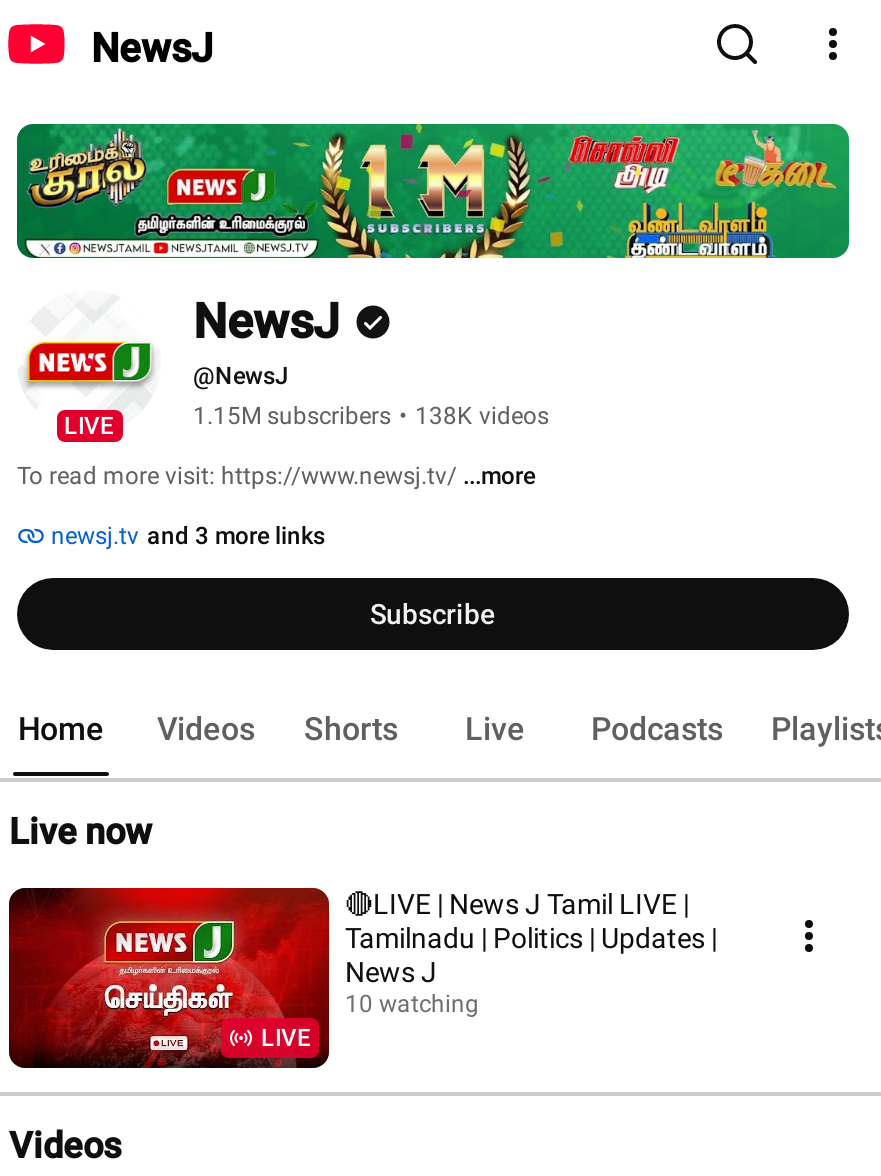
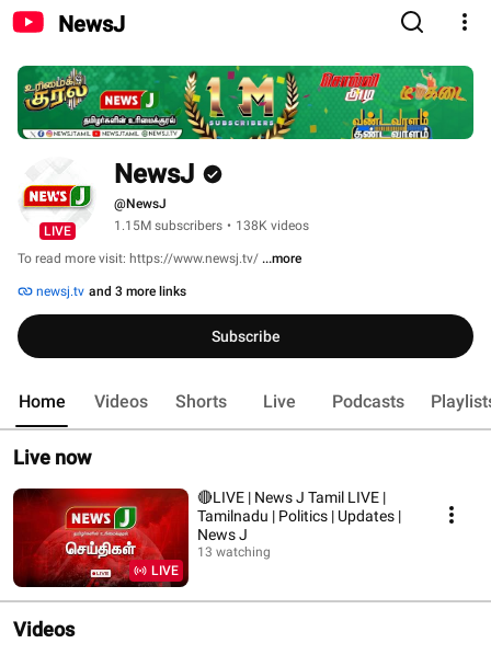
- 10 watching
+ 13 watching
